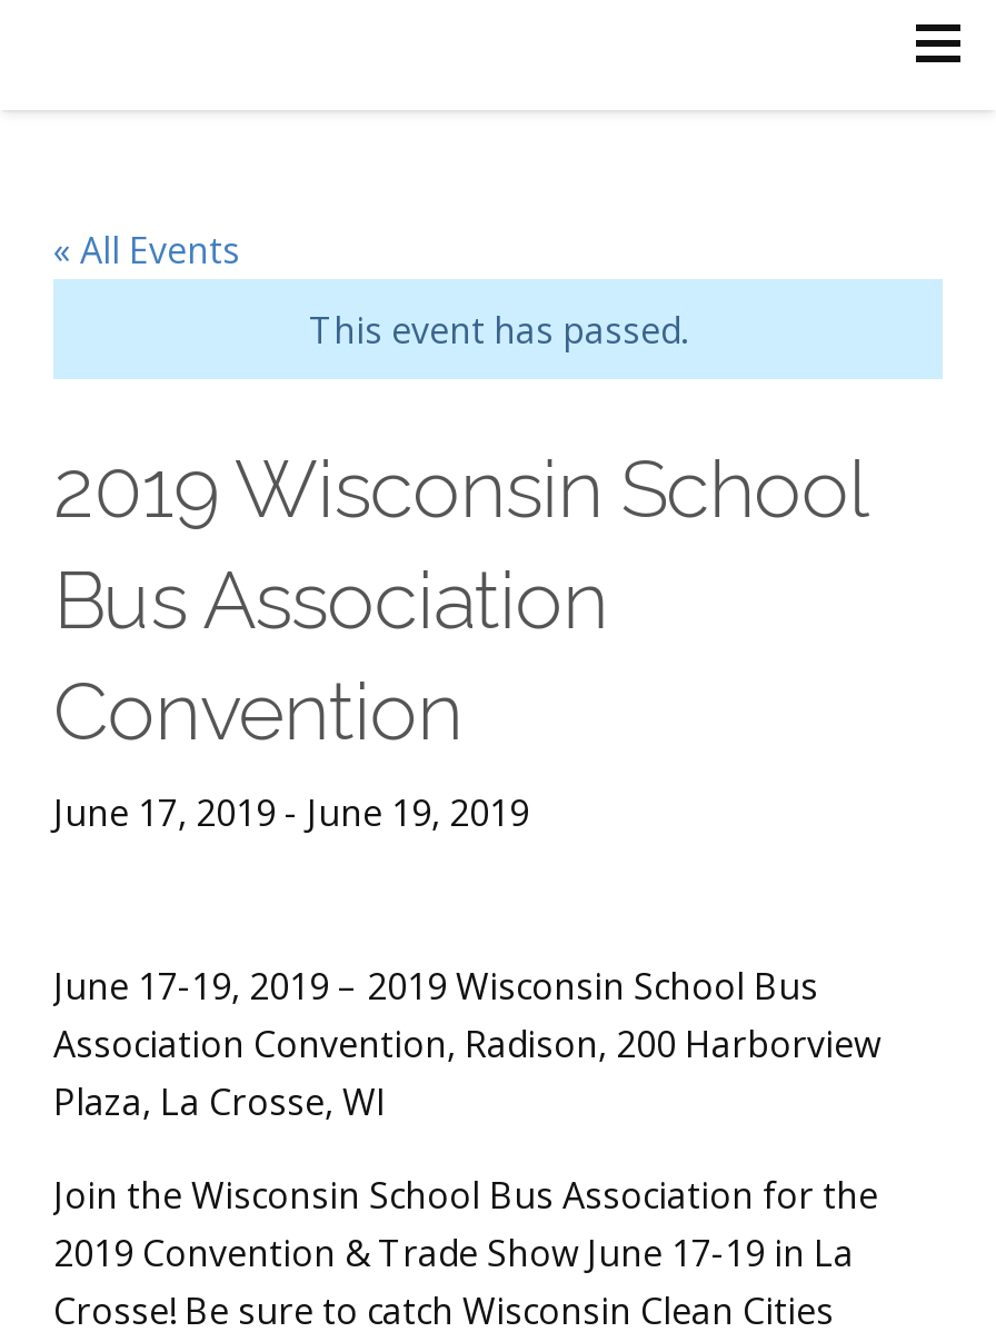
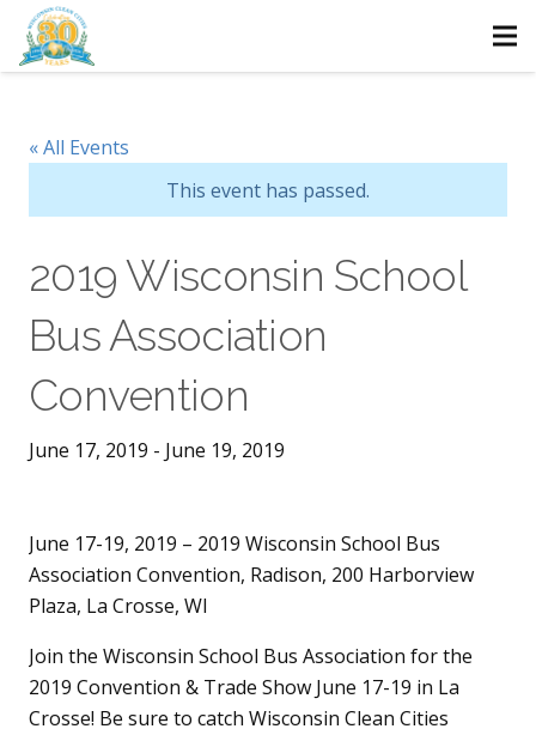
+ [image]
